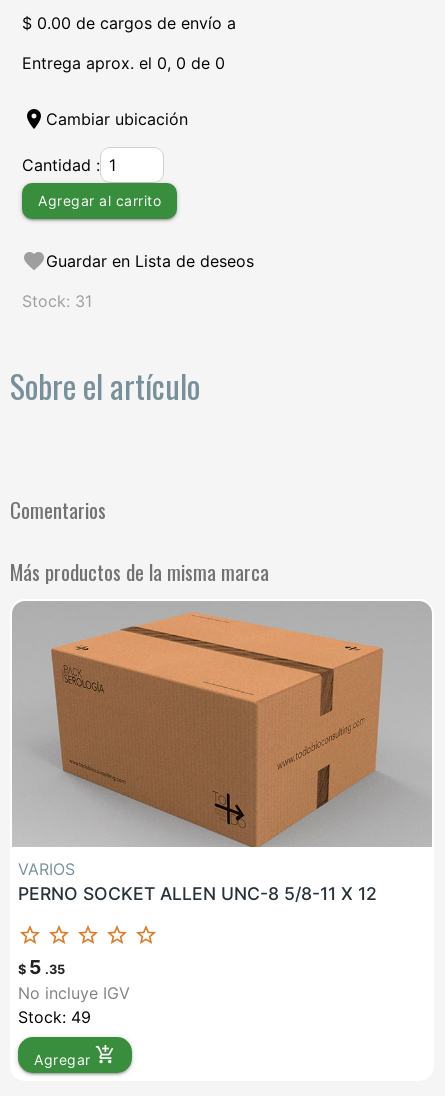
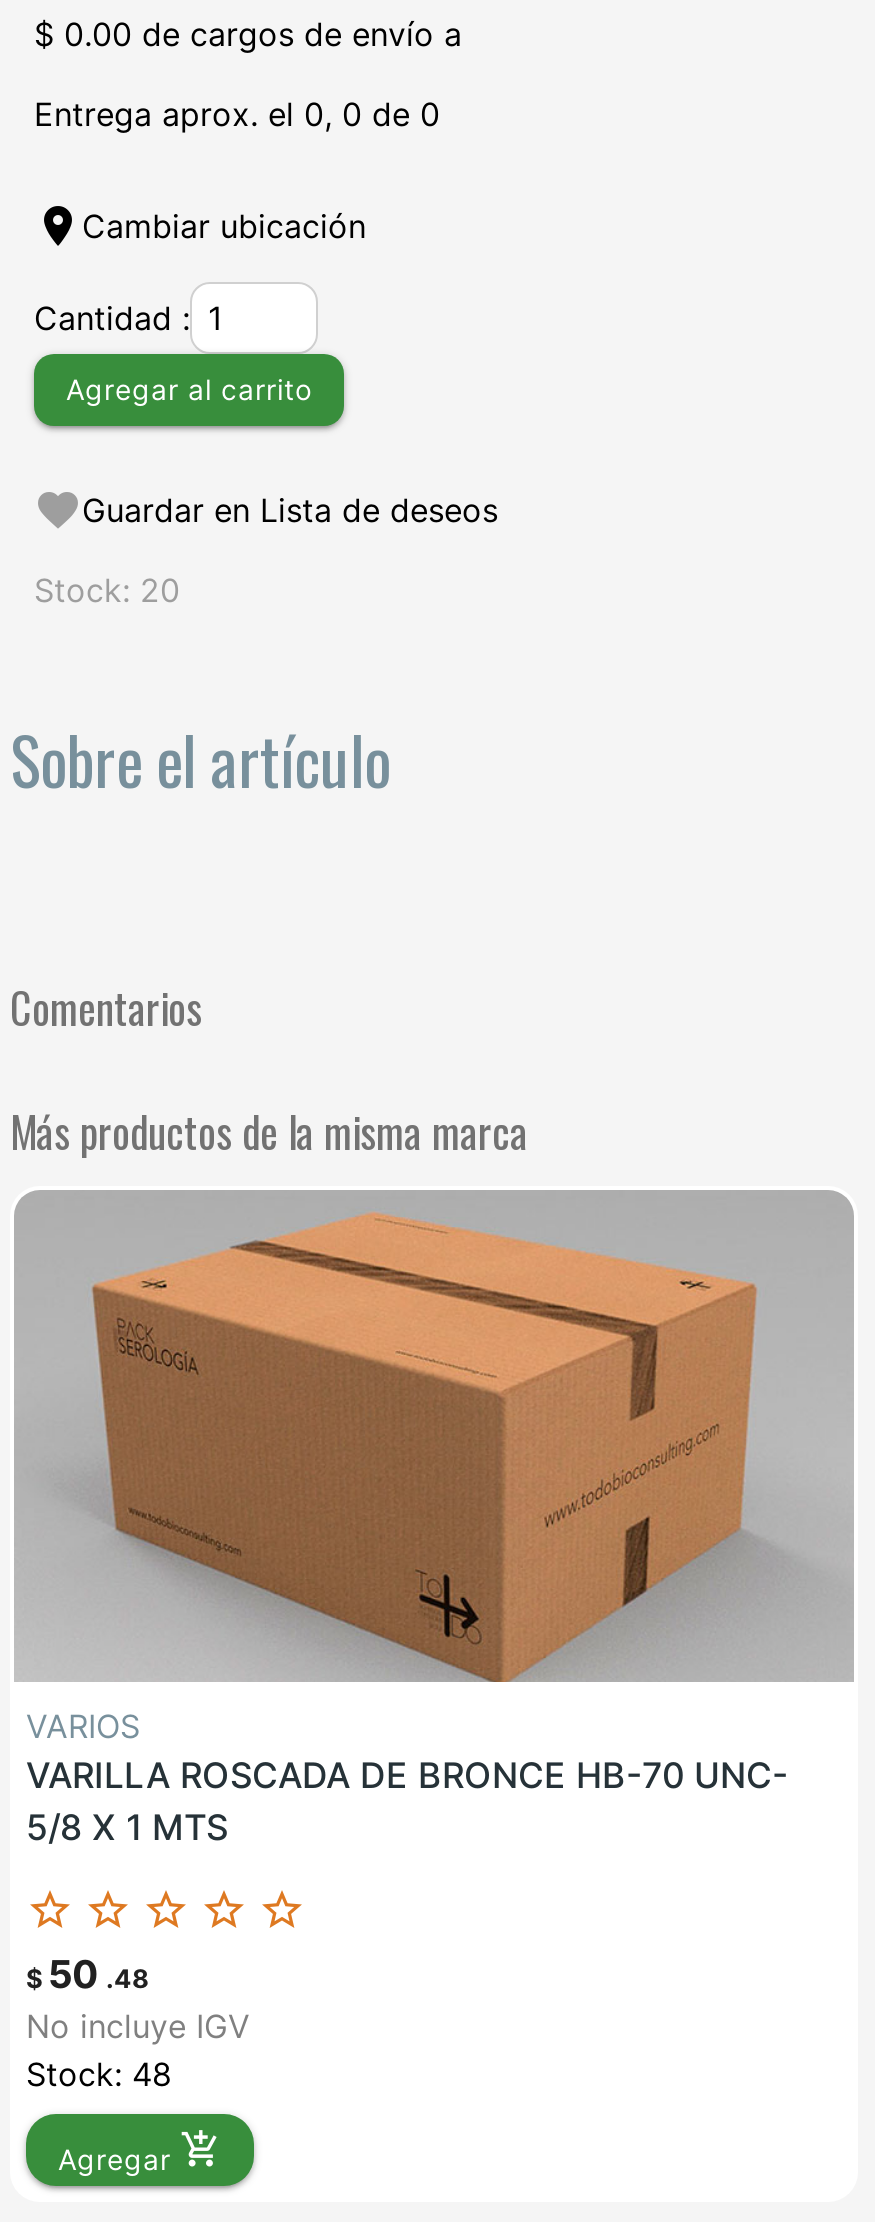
- Stock: 31
+ Stock: 20

- PERNO SOCKET ALLEN UNC-8 5/8-11 X 12
+ VARILLA ROSCADA DE BRONCE HB-70 UNC-
+ 5/8 X 1 MTS

- $5.35
+ $50.48

- Stock: 49
+ Stock: 48
